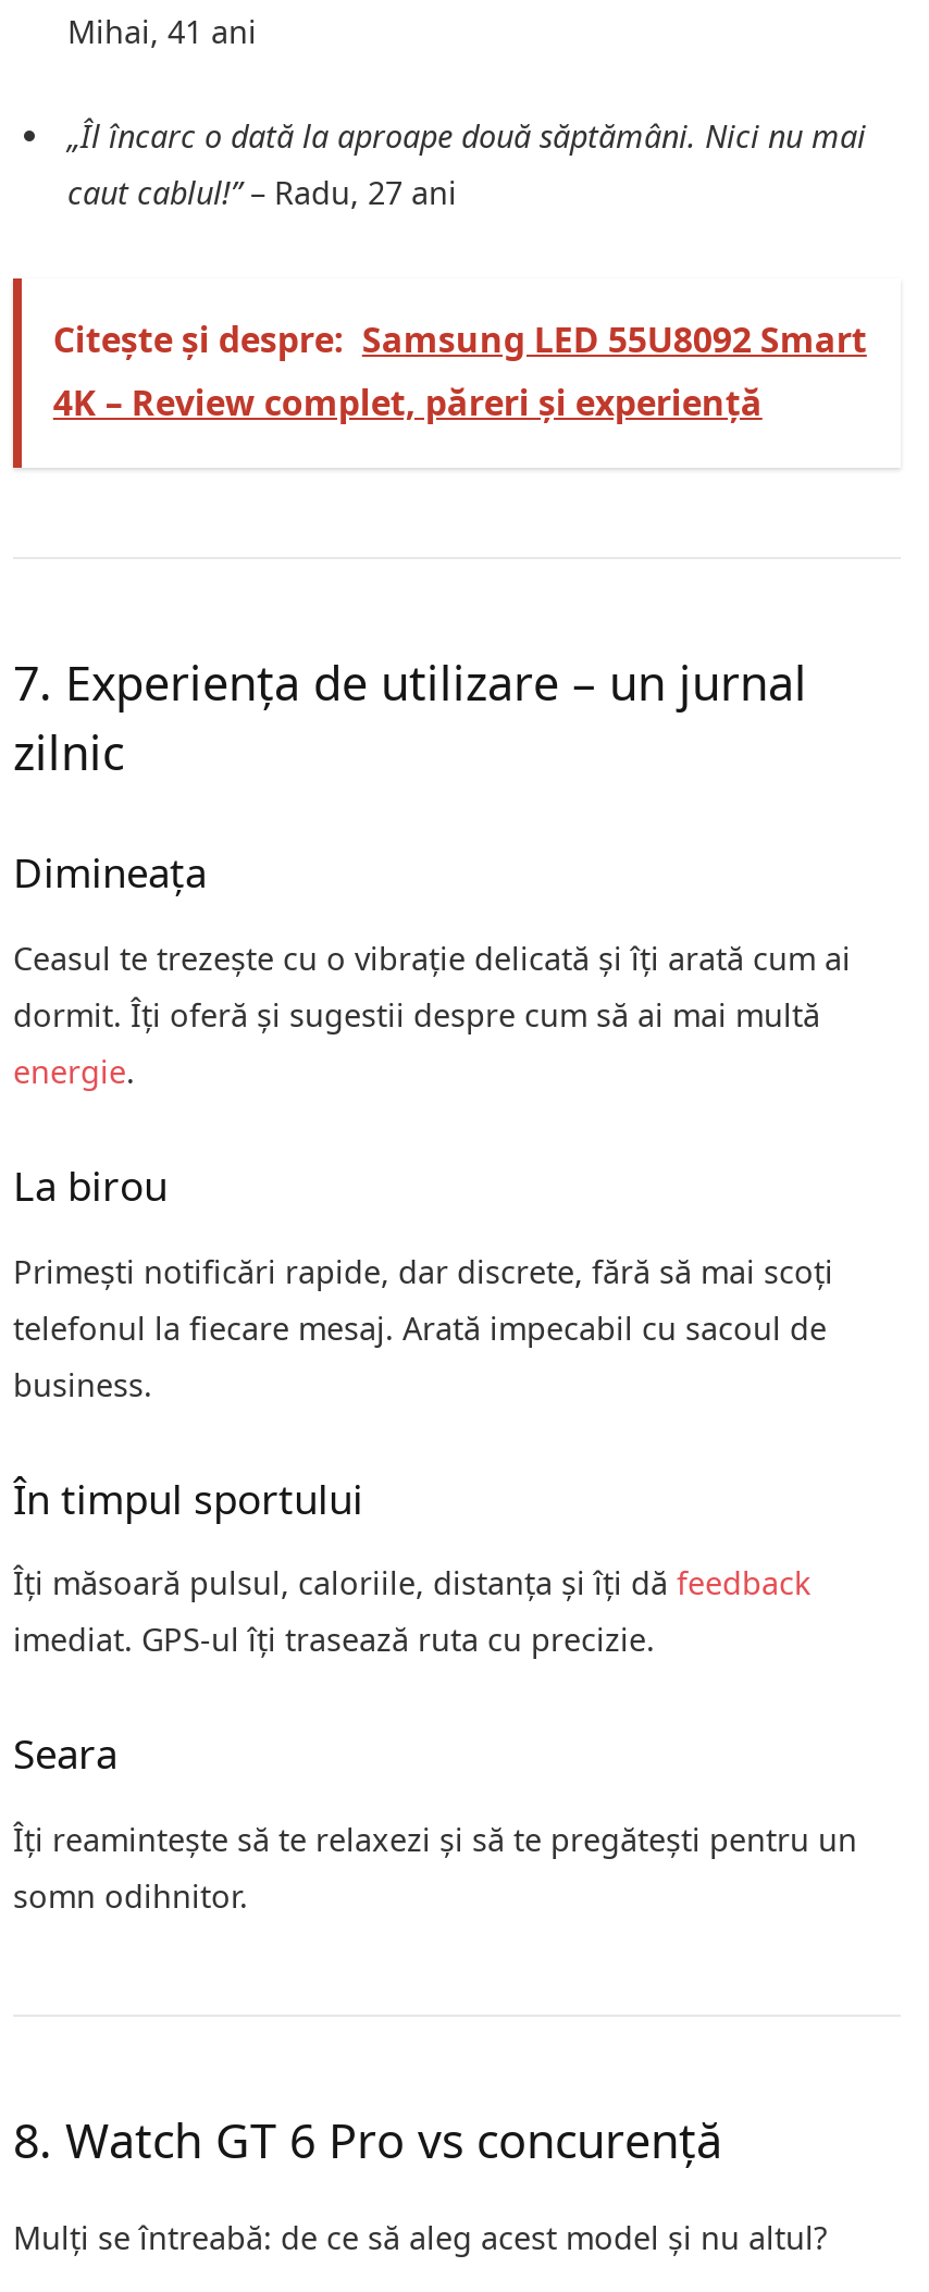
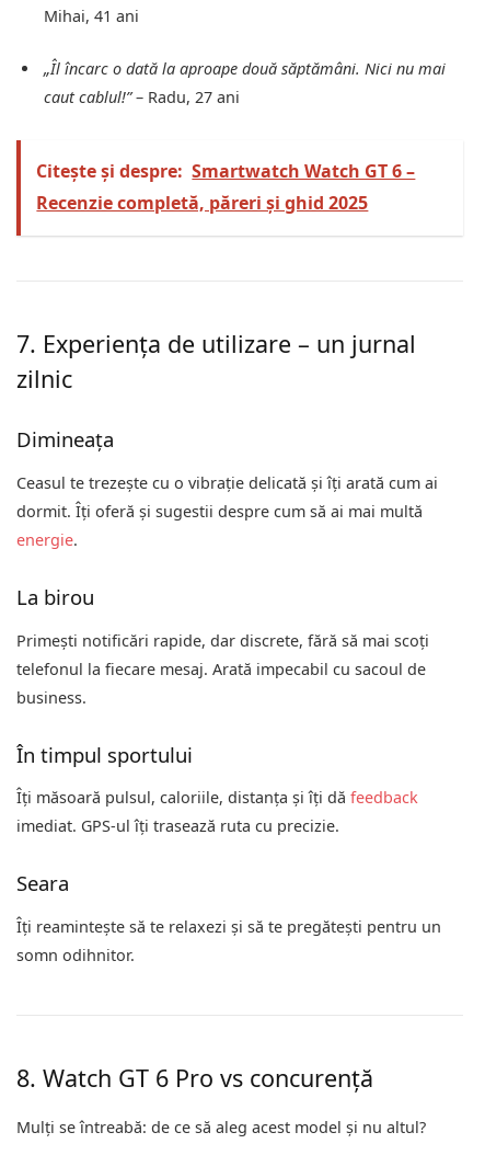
- Citește și despre: Samsung LED 55U8092 Smart
- 4K – Review complet, păreri și experiență
+ Citește și despre: Smartwatch Watch GT 6 –
+ Recenzie completă, păreri și ghid 2025
